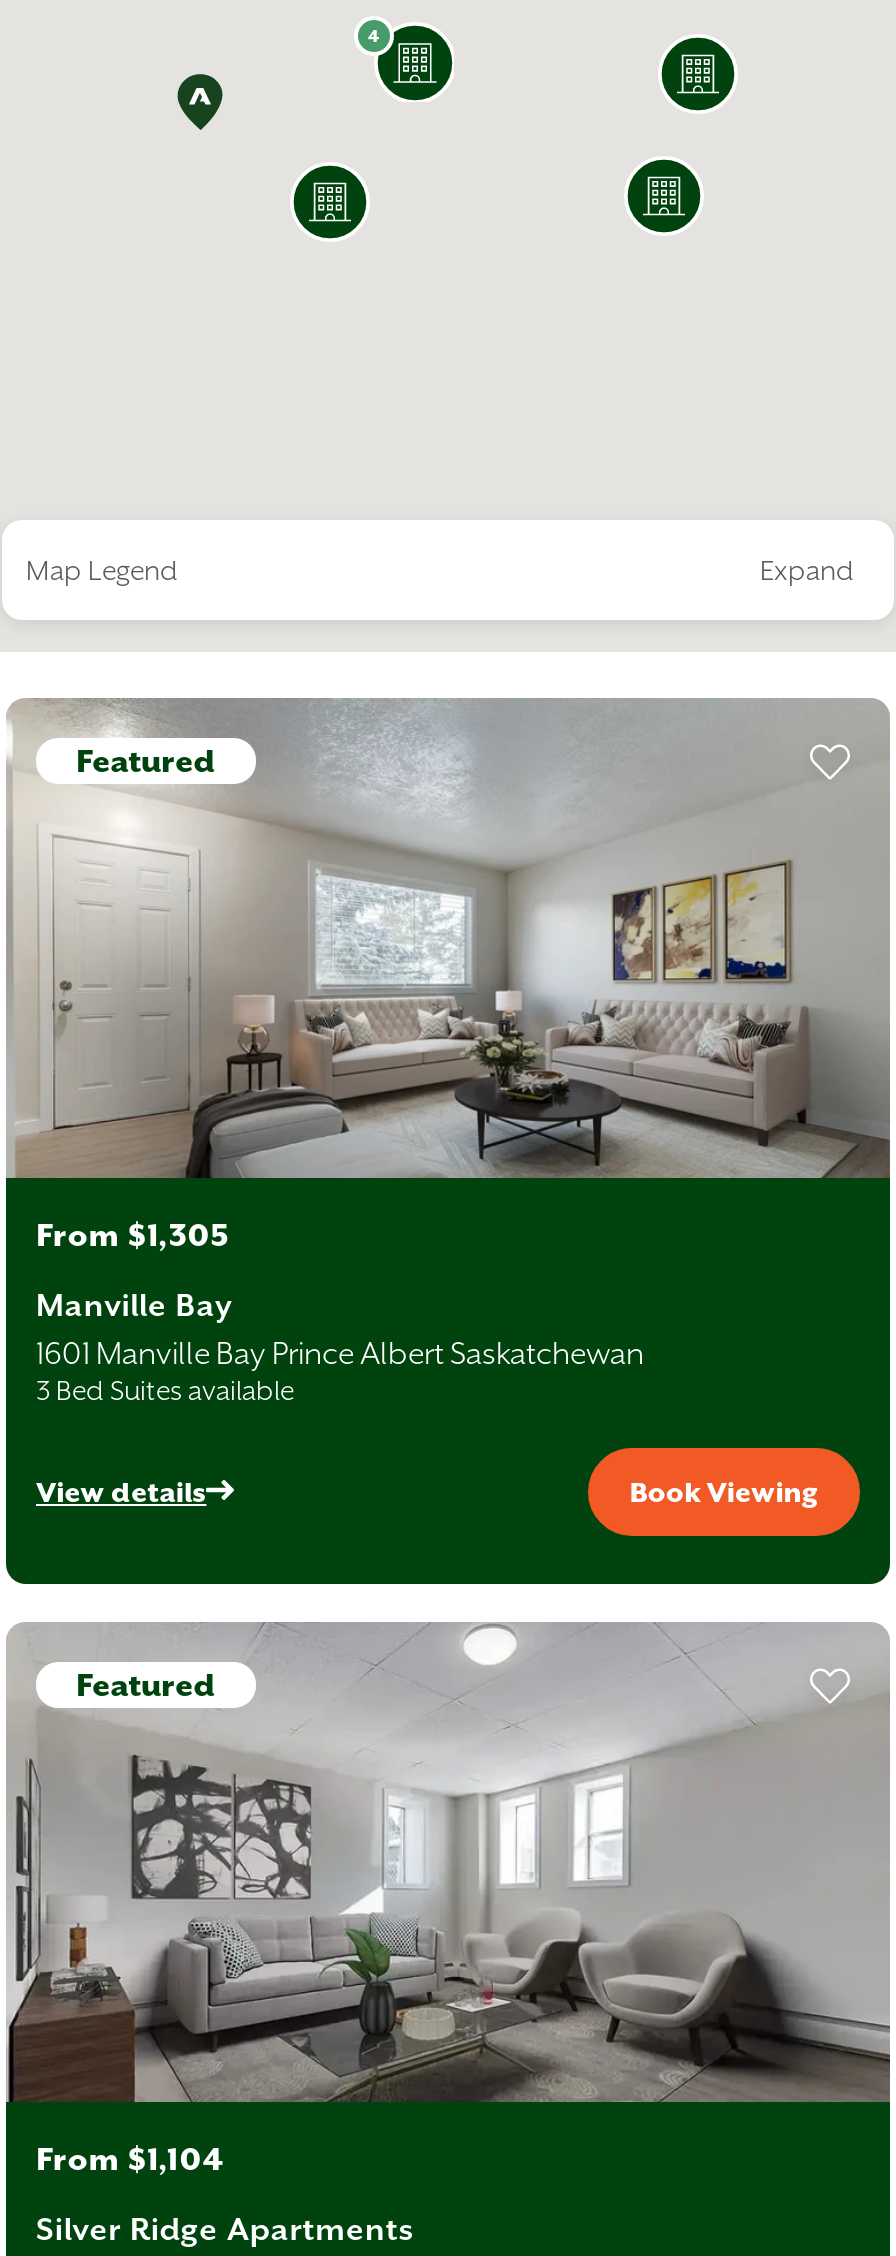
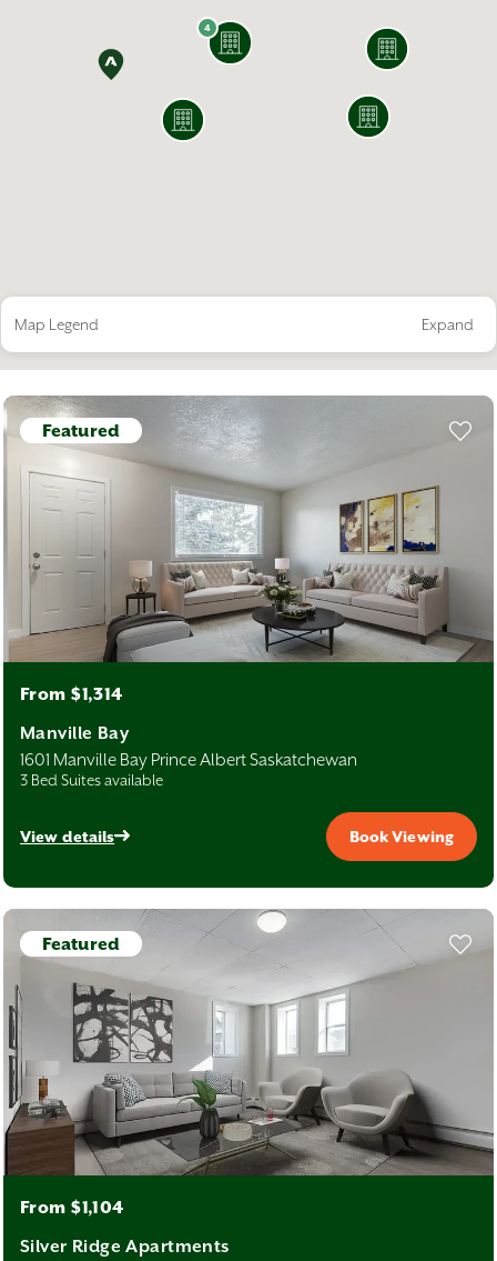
- From $1,305
+ From $1,314
